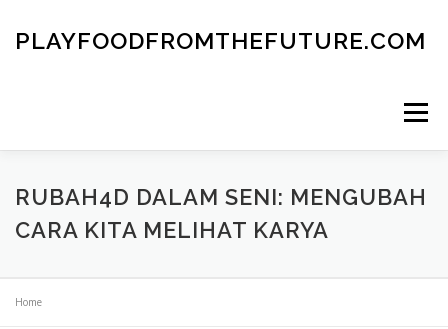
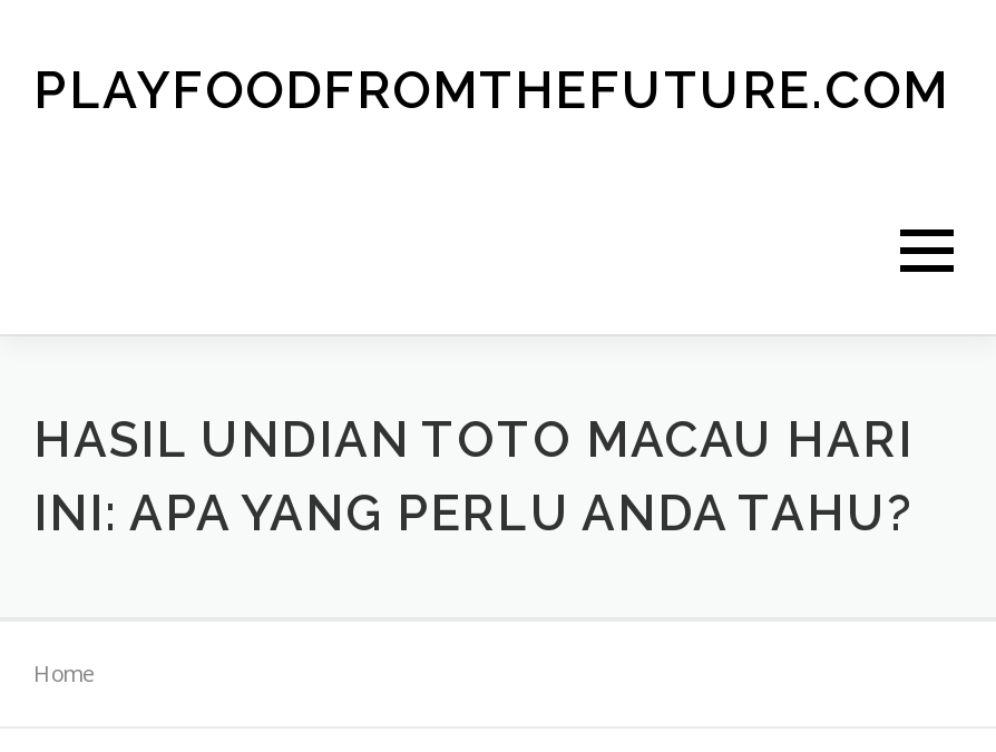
- RUBAH4D DALAM SENI: MENGUBAH
- CARA KITA MELIHAT KARYA
+ HASIL UNDIAN TOTO MACAU HARI
+ INI: APA YANG PERLU ANDA TAHU?
